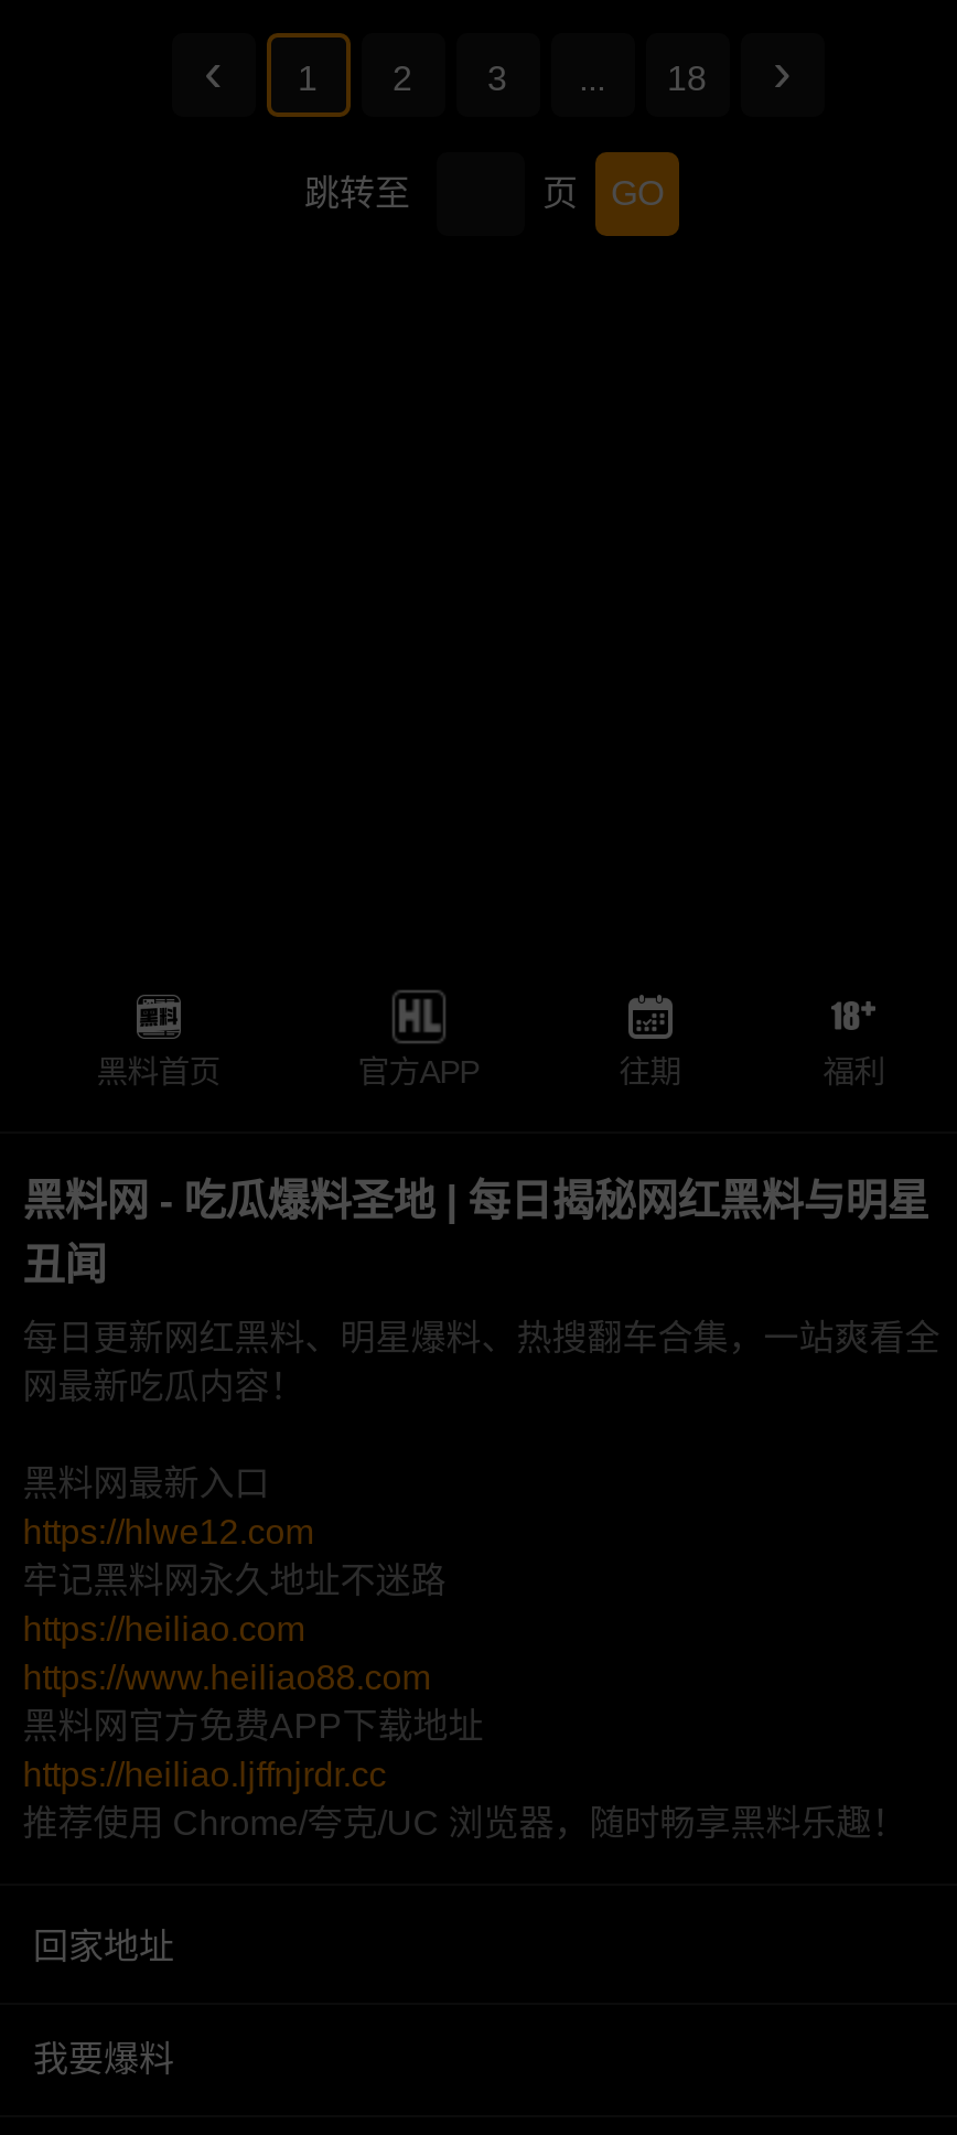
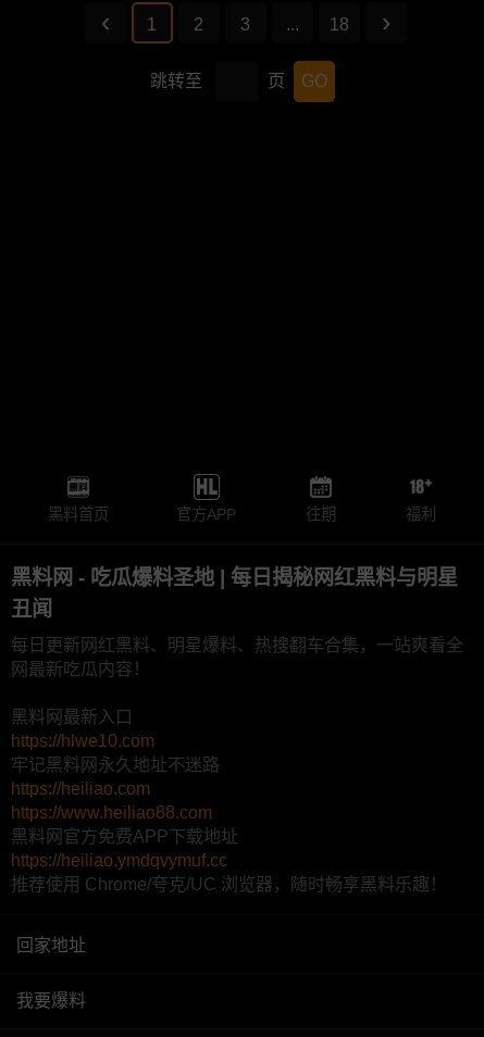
- https://hlwe12.com
+ https://hlwe10.com

- https://heiliao.ljffnjrdr.cc
+ https://heiliao.ymdqvymuf.cc
